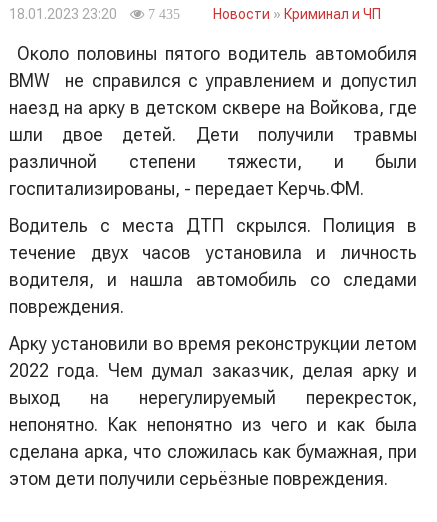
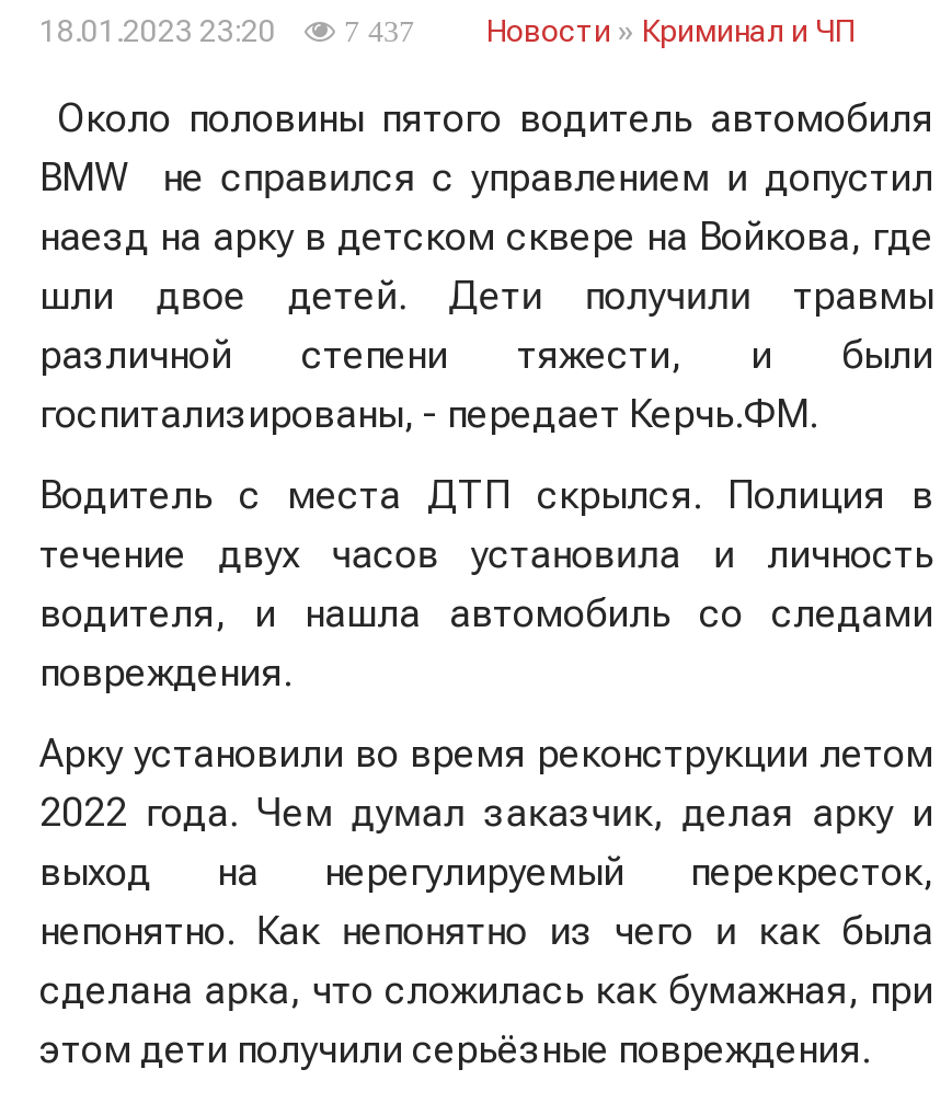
- 18.01.2023 23:20 7 435
+ 18.01.2023 23:20 7 437
